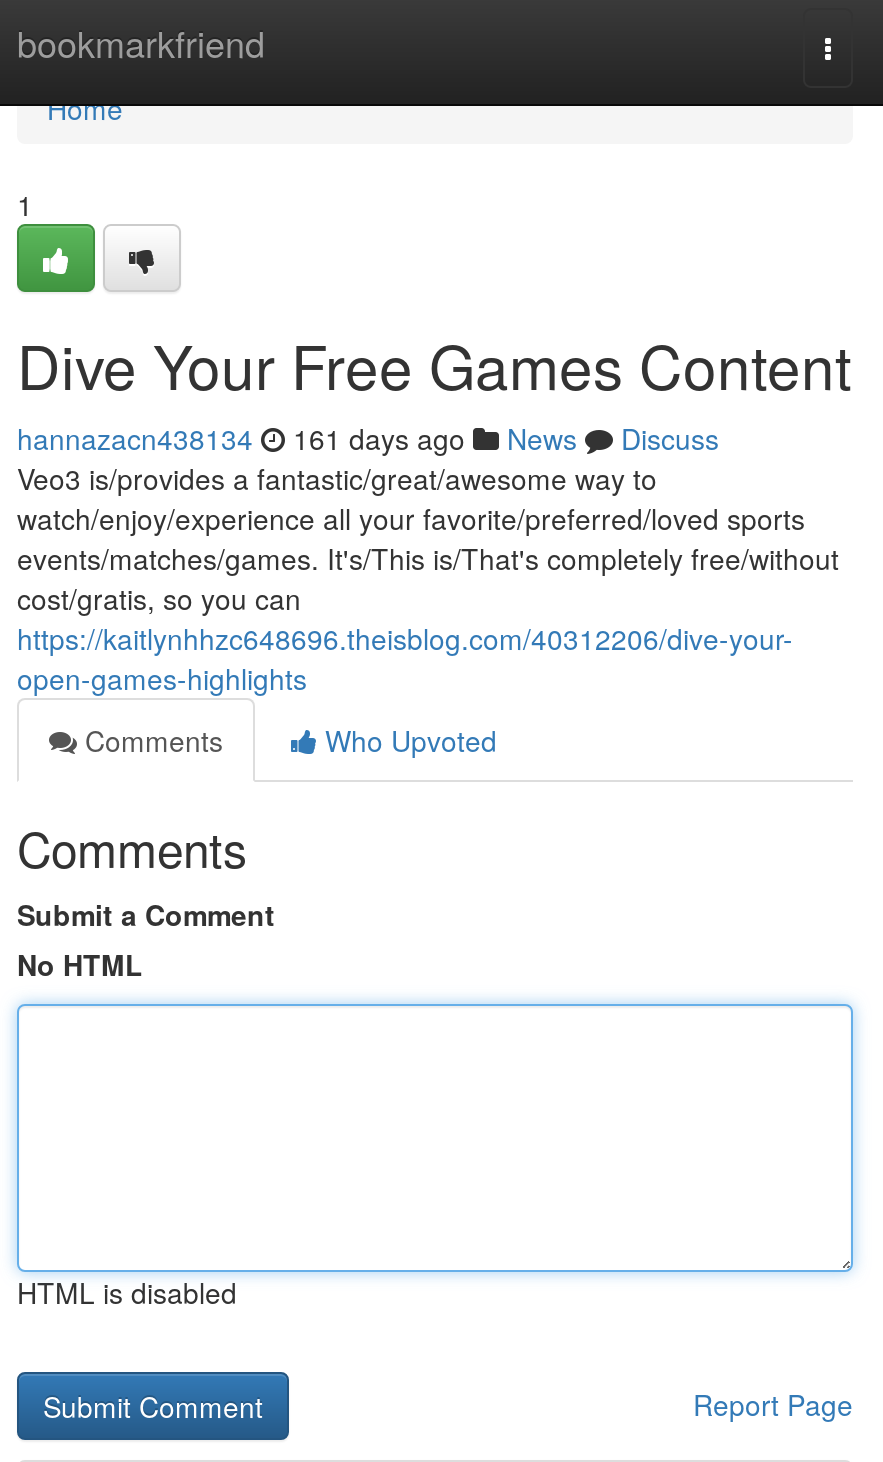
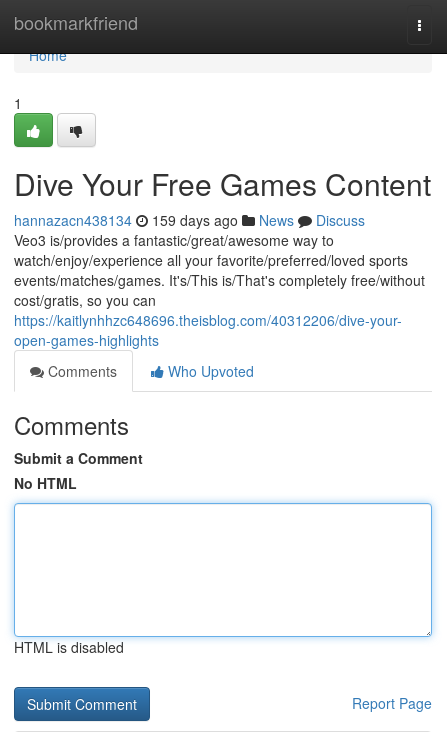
- hannazacn438134 161 days ago News Discuss
+ hannazacn438134 159 days ago News Discuss
